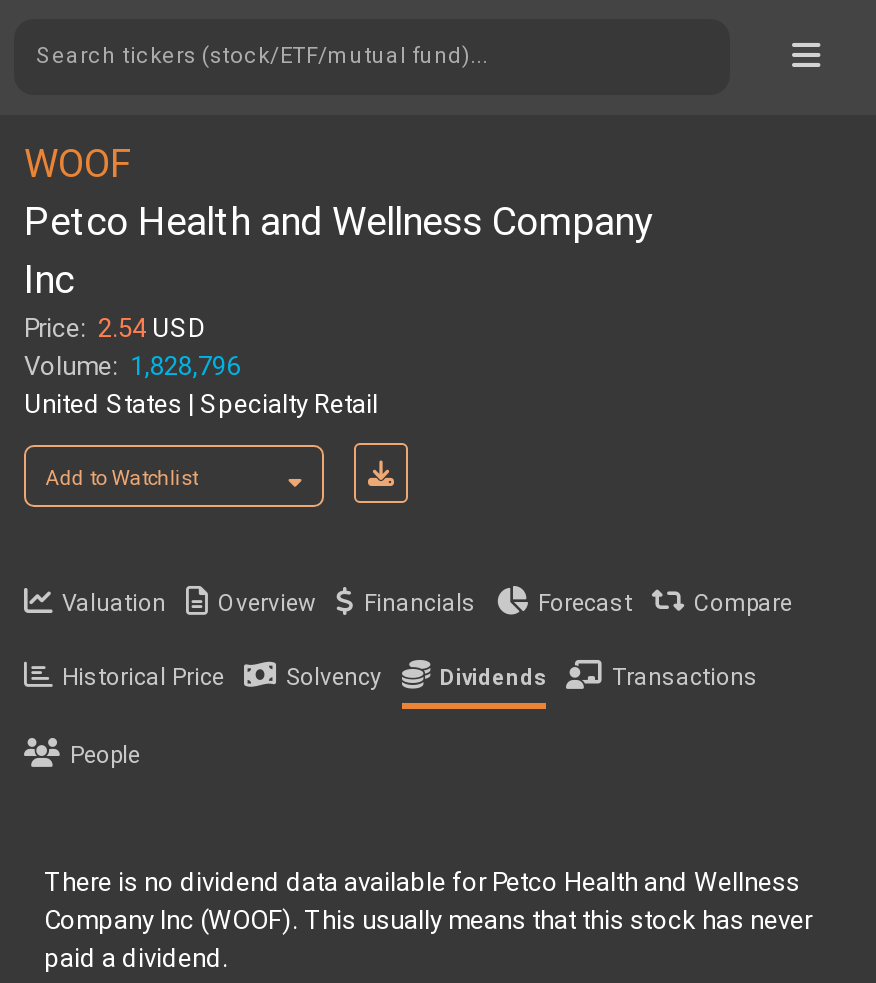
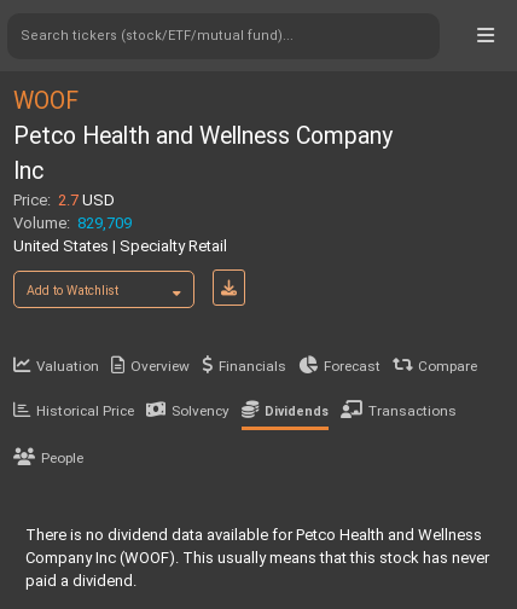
- Price: 2.54 USD
+ Price: 2.7 USD

- Volume: 1,828,796
+ Volume: 829,709
